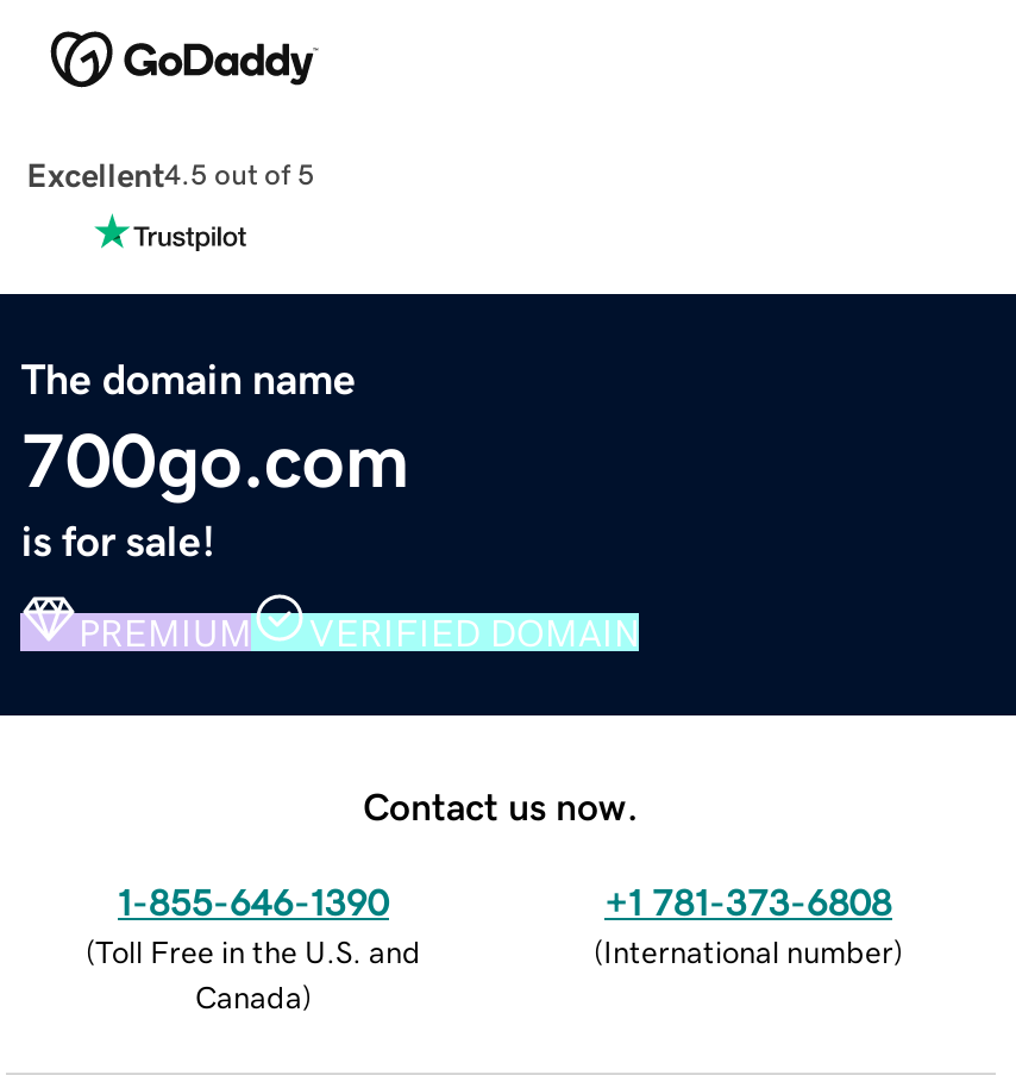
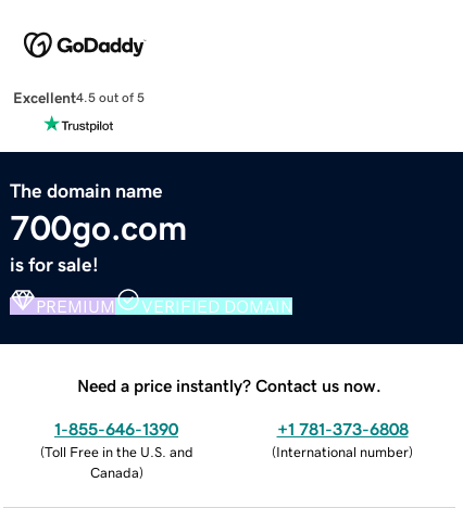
- Contact us now.
+ Need a price instantly? Contact us now.
